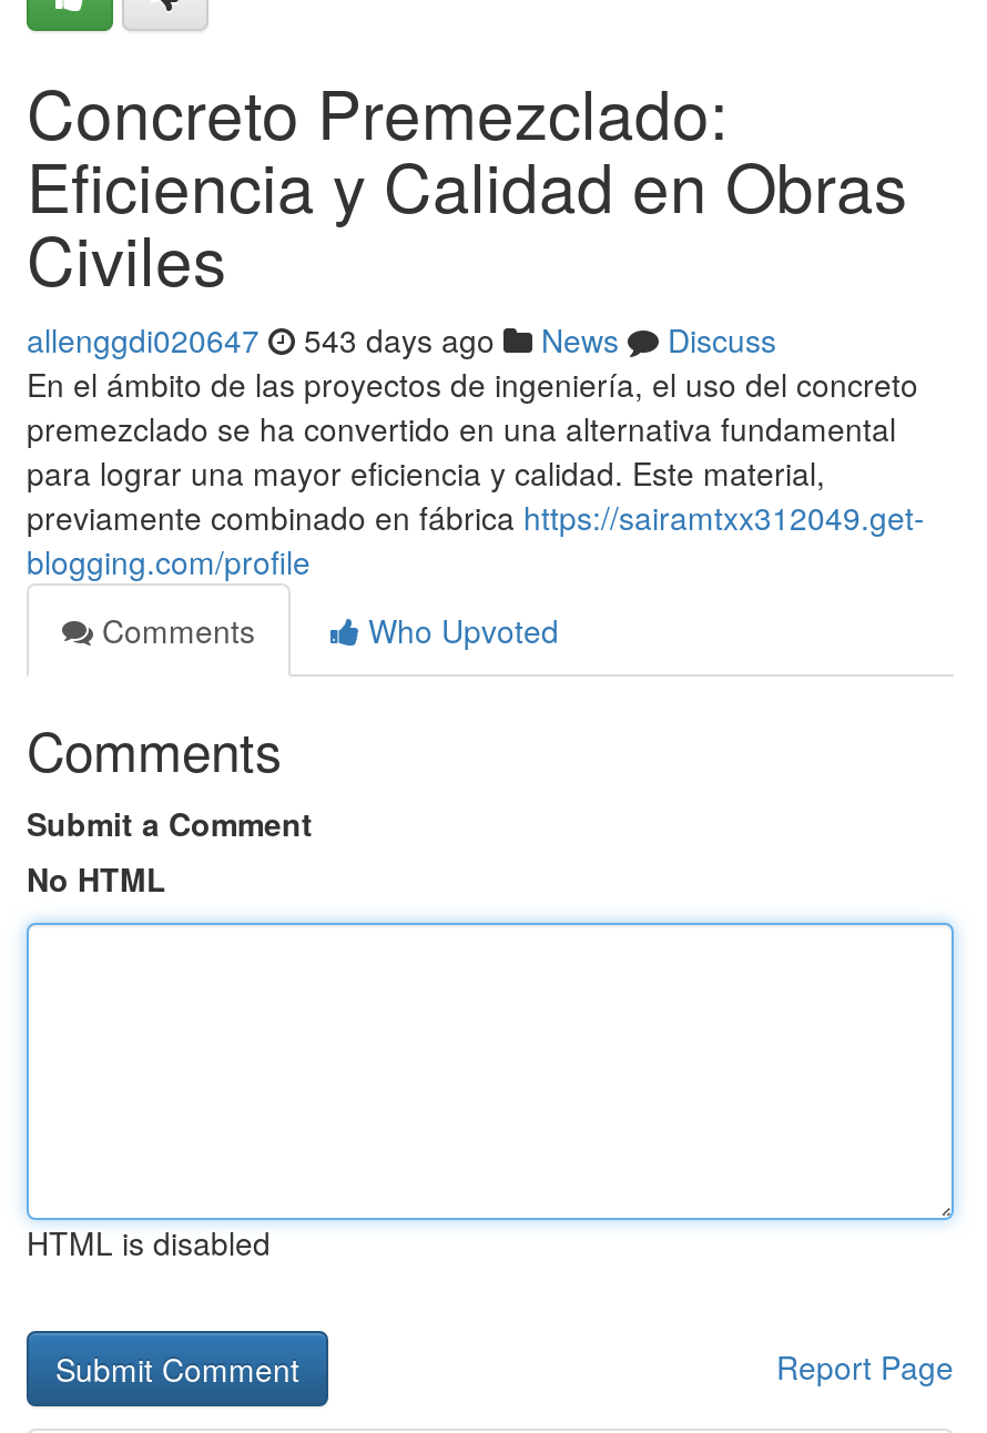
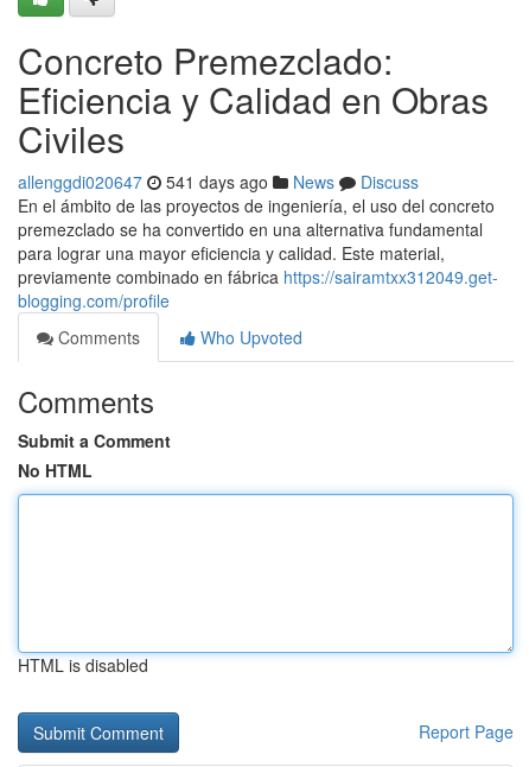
- allenggdi020647 543 days ago News Discuss
+ allenggdi020647 541 days ago News Discuss
